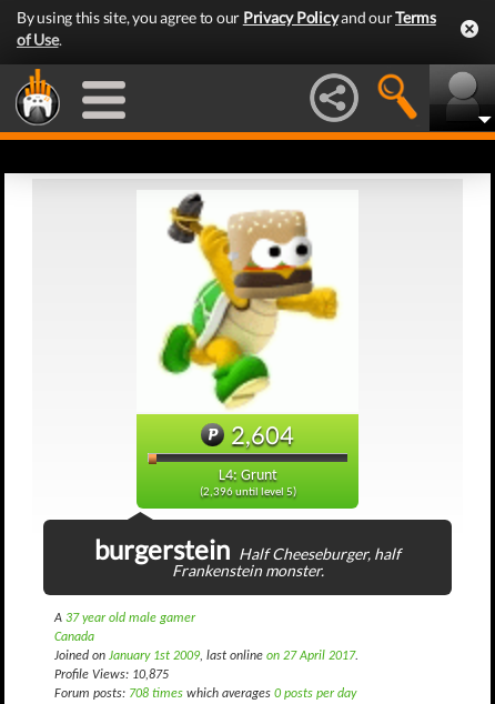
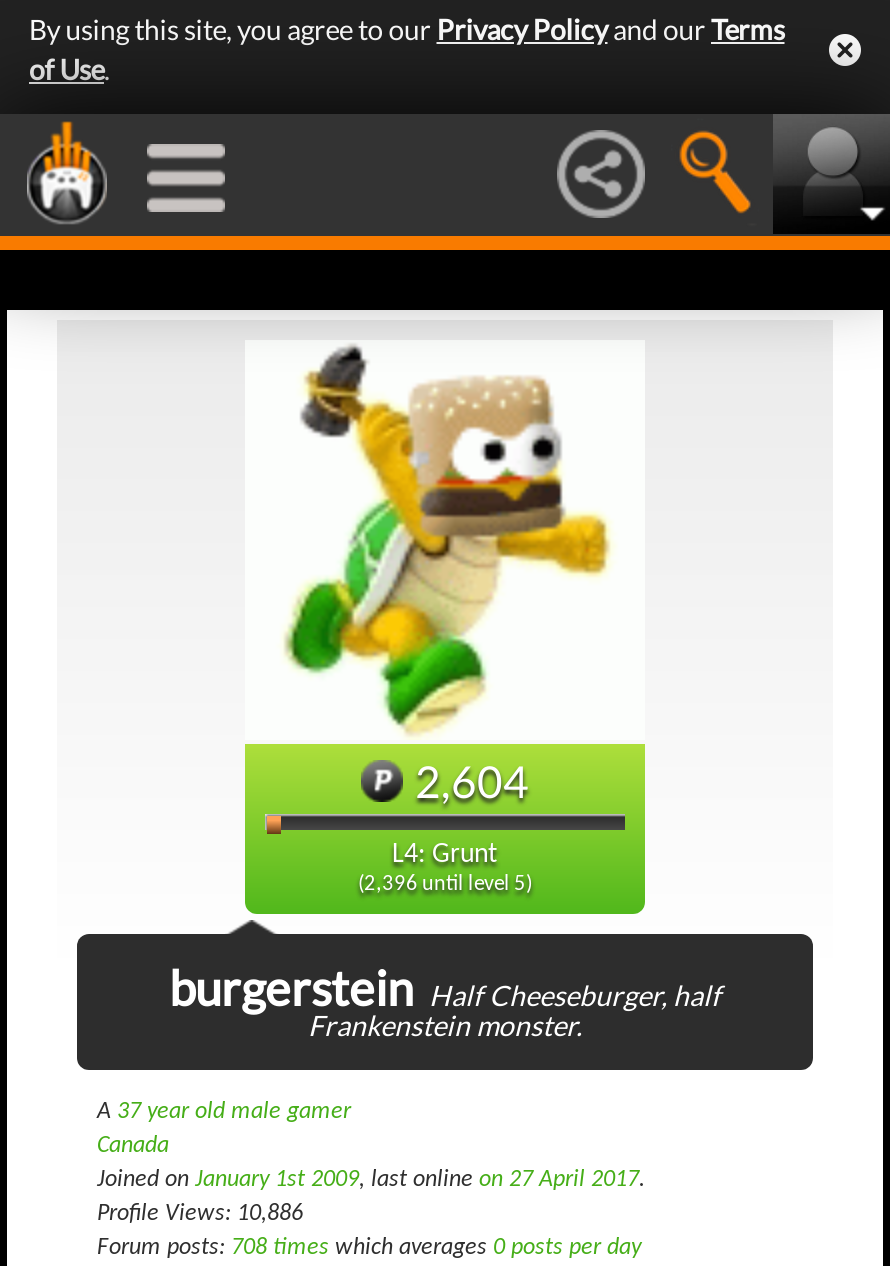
- Profile Views: 10,875
+ Profile Views: 10,886
